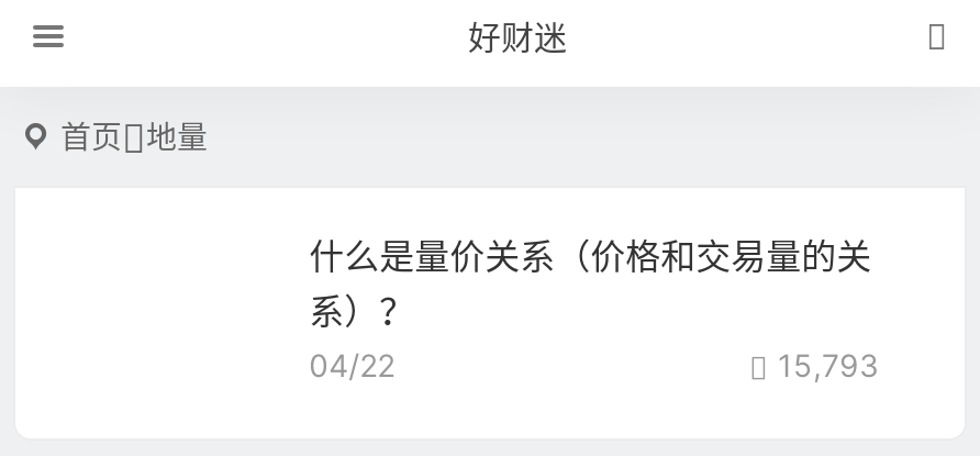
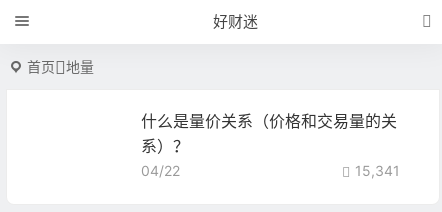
- 15,793
+ 15,341
